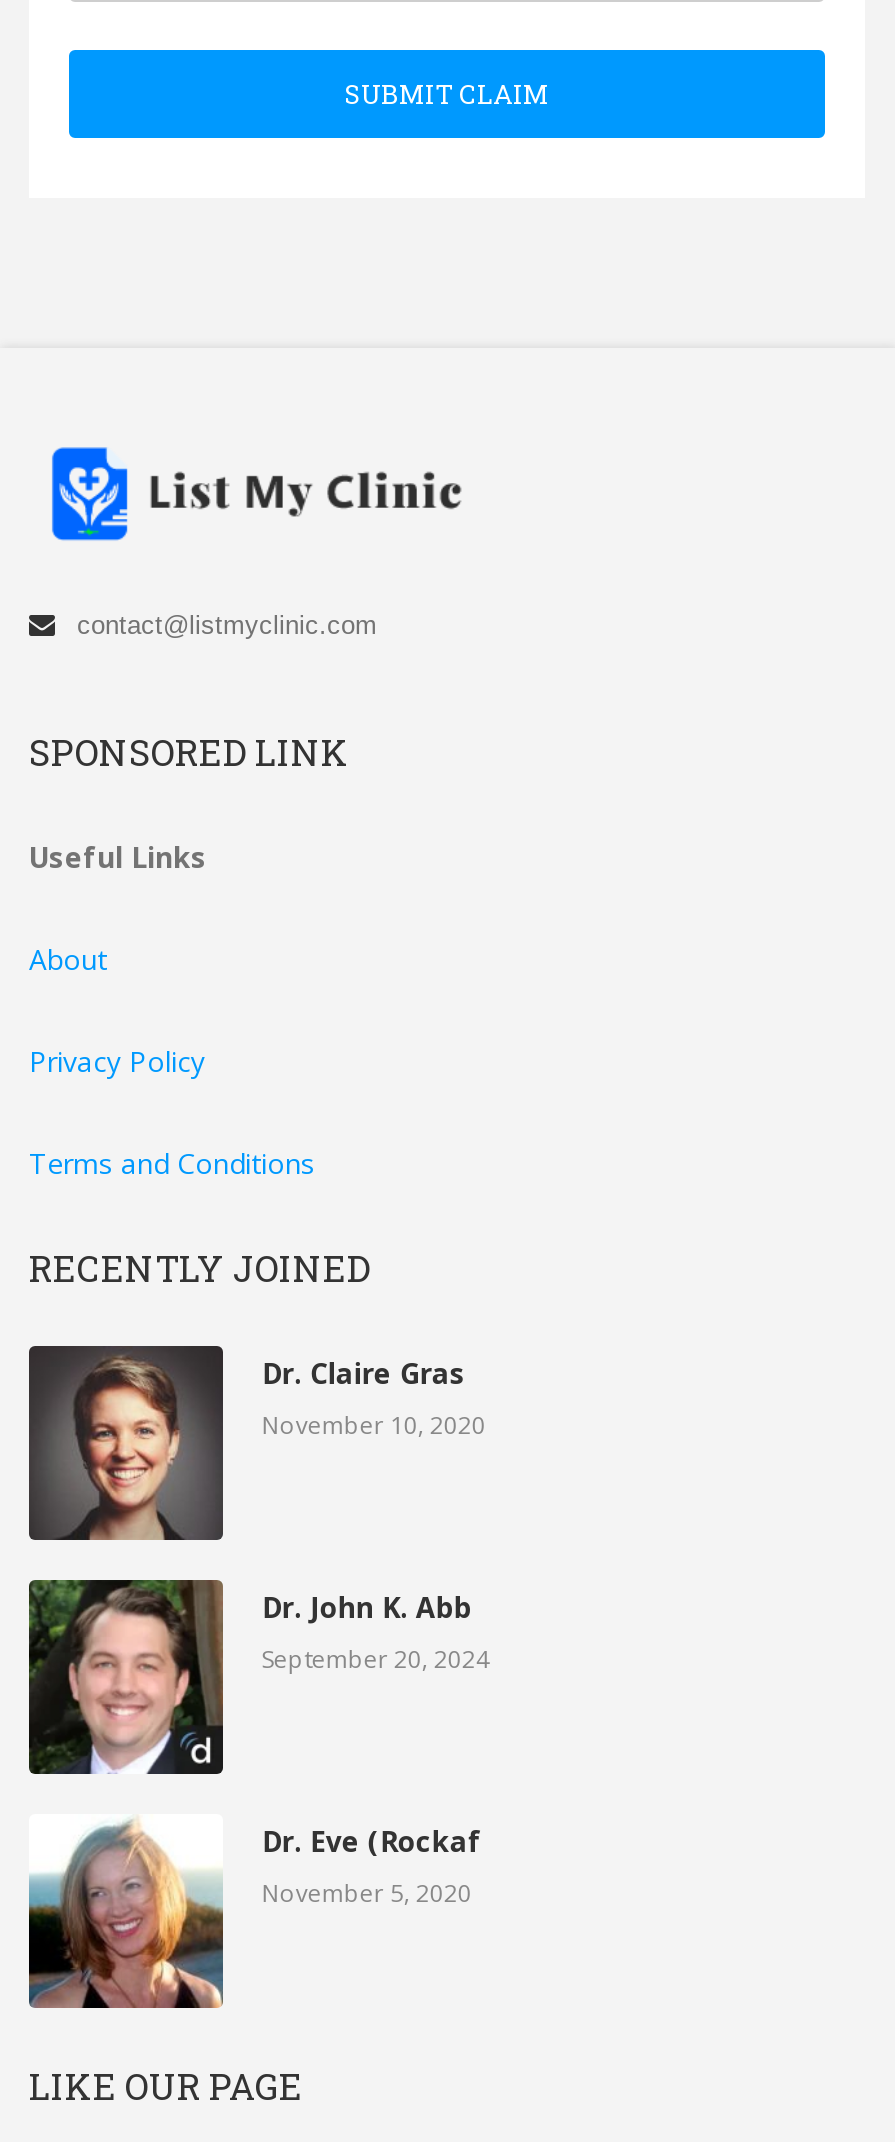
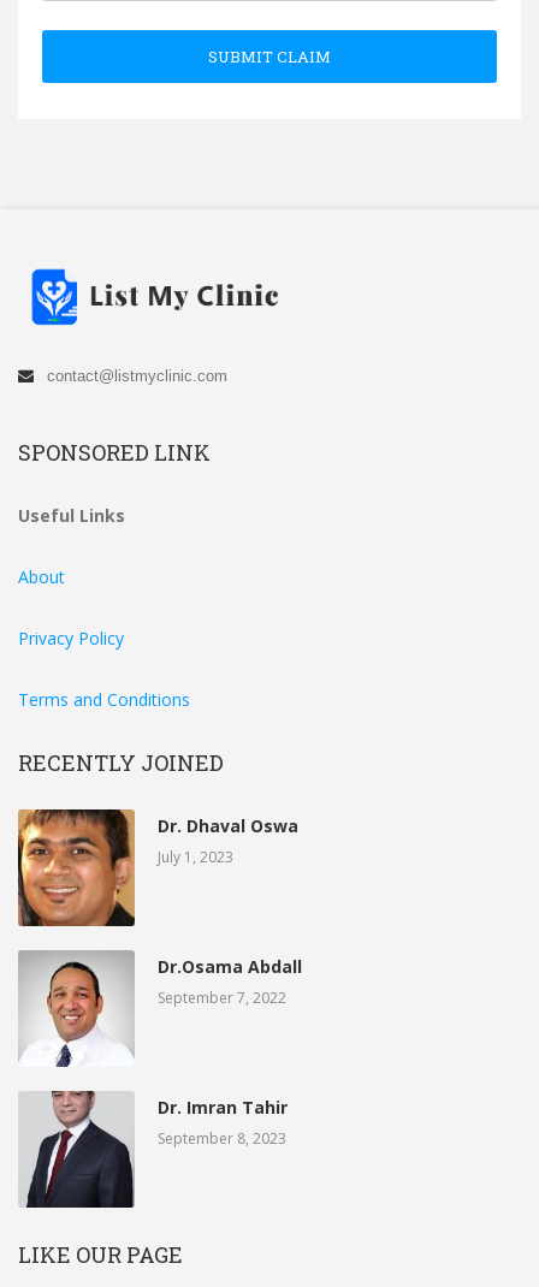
- [image]
- Dr. Claire Gras
- November 10, 2020
+ [image]
+ Dr. Dhaval Oswa
+ July 1, 2023

- [image]
- Dr. John K. Abb
- September 20, 2024
+ [image]
+ Dr.Osama Abdall
+ September 7, 2022

- [image]
- Dr. Eve (Rockaf
- November 5, 2020
+ [image]
+ Dr. Imran Tahir
+ September 8, 2023
